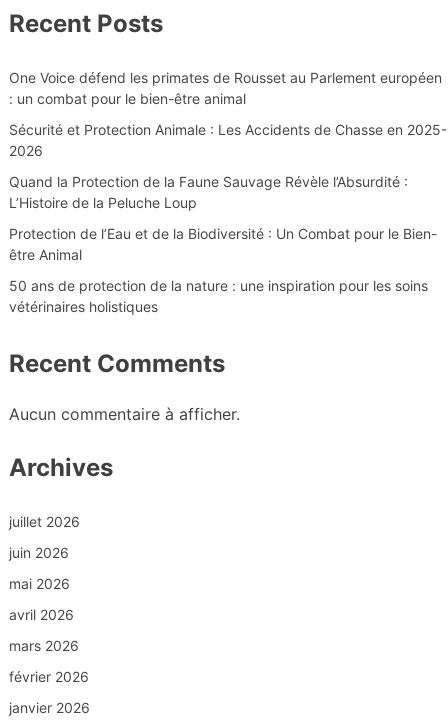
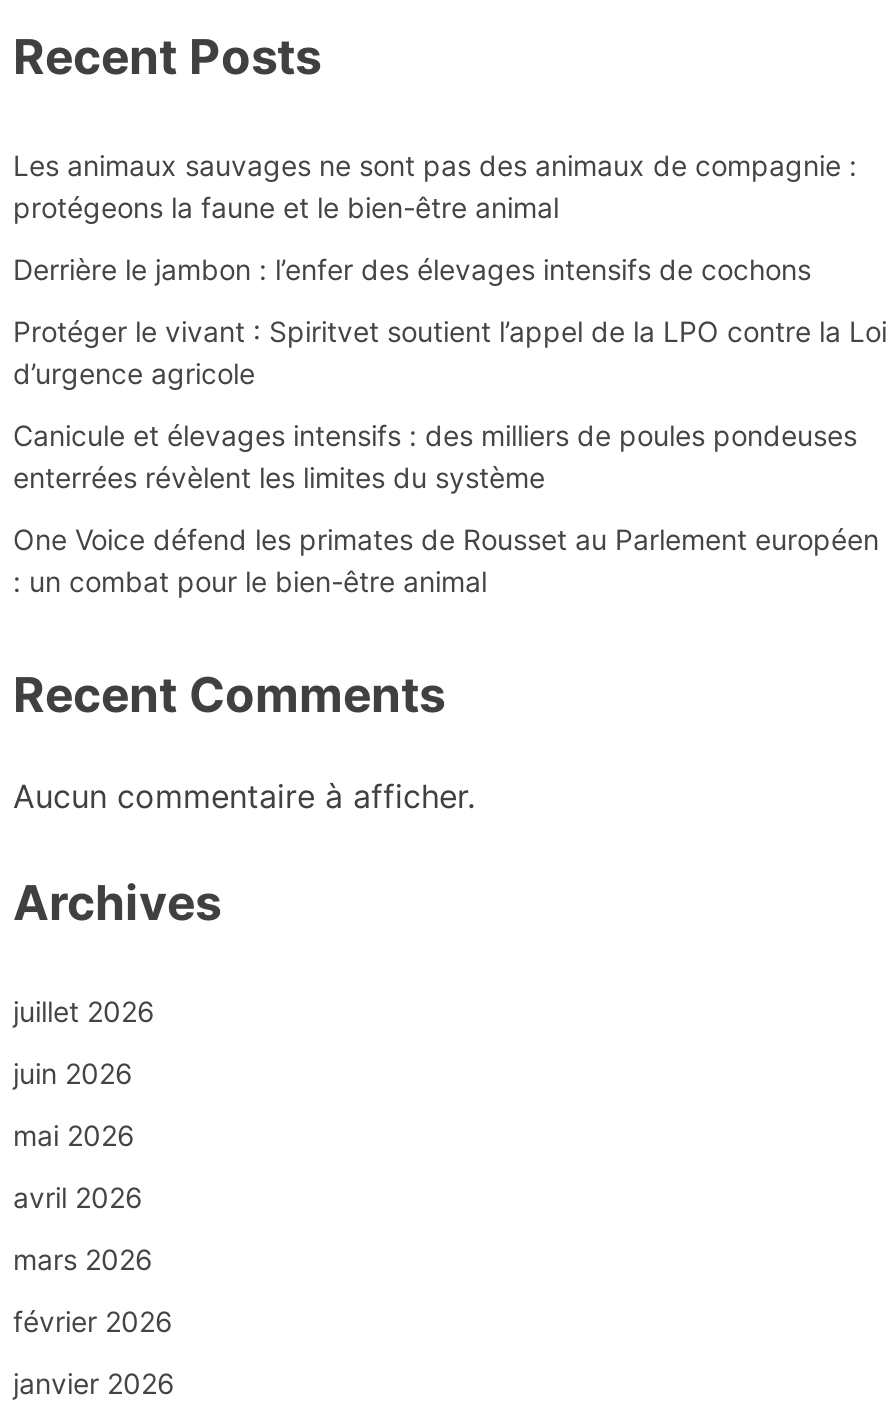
+ Les animaux sauvages ne sont pas des animaux de compagnie :
+ protégeons la faune et le bien-être animal
+ Derrière le jambon : l’enfer des élevages intensifs de cochons
+ Protéger le vivant : Spiritvet soutient l’appel de la LPO contre la Loi
+ d’urgence agricole
+ Canicule et élevages intensifs : des milliers de poules pondeuses
+ enterrées révèlent les limites du système

moved down: One Voice défend les primates de Rousset au Parlement européen | : un combat pour le bien-être animal

- Sécurité et Protection Animale : Les Accidents de Chasse en 2025-
- 2026
- Quand la Protection de la Faune Sauvage Révèle l’Absurdité :
- L’Histoire de la Peluche Loup
- Protection de l’Eau et de la Biodiversité : Un Combat pour le Bien-
- être Animal
- 50 ans de protection de la nature : une inspiration pour les soins
- vétérinaires holistiques
